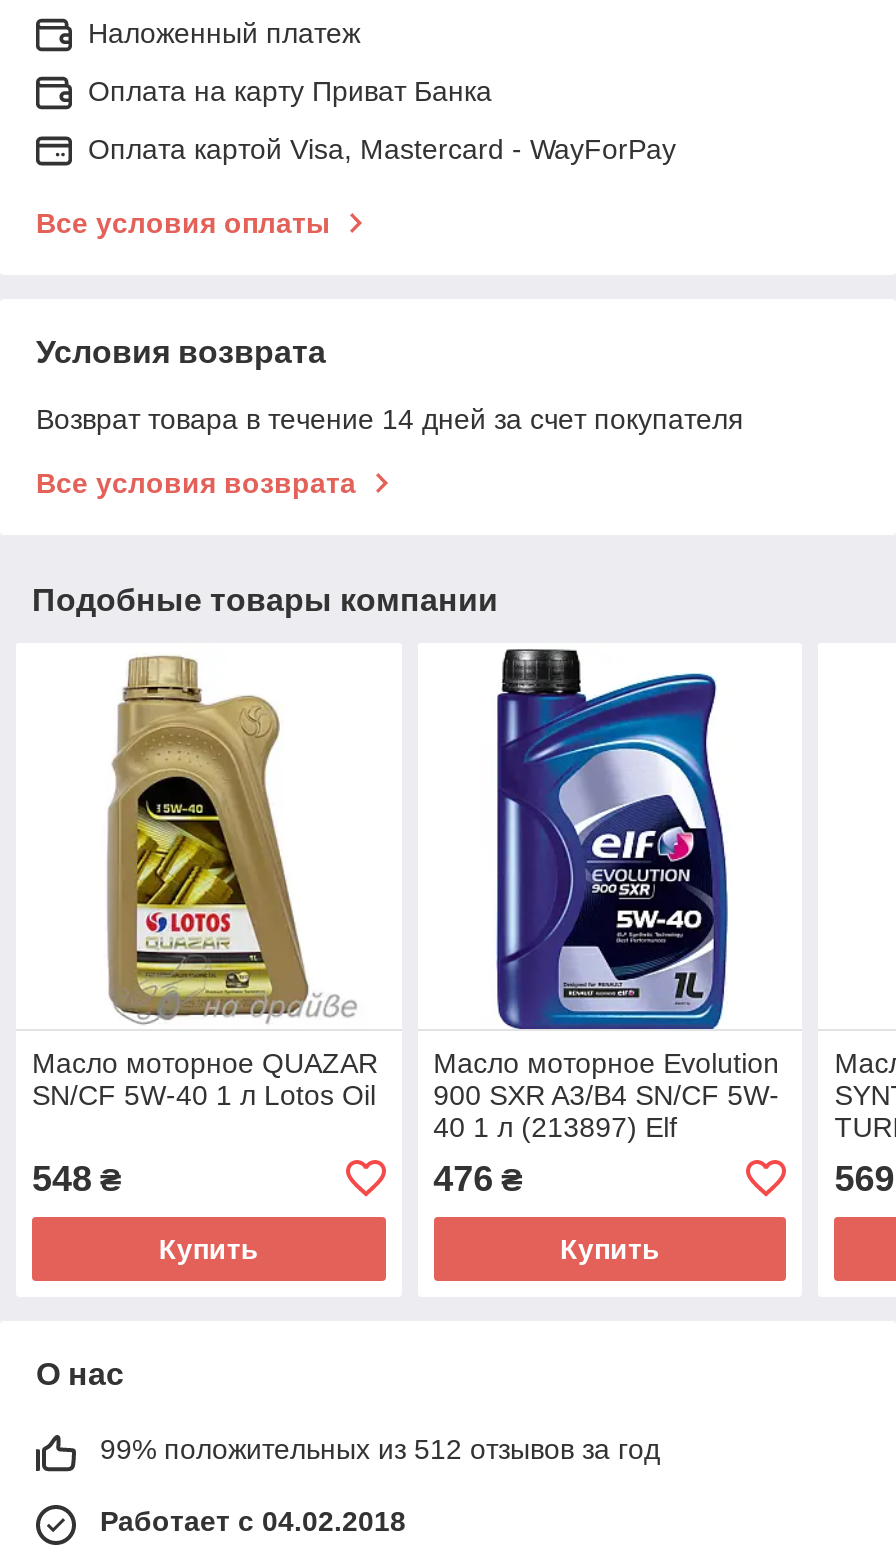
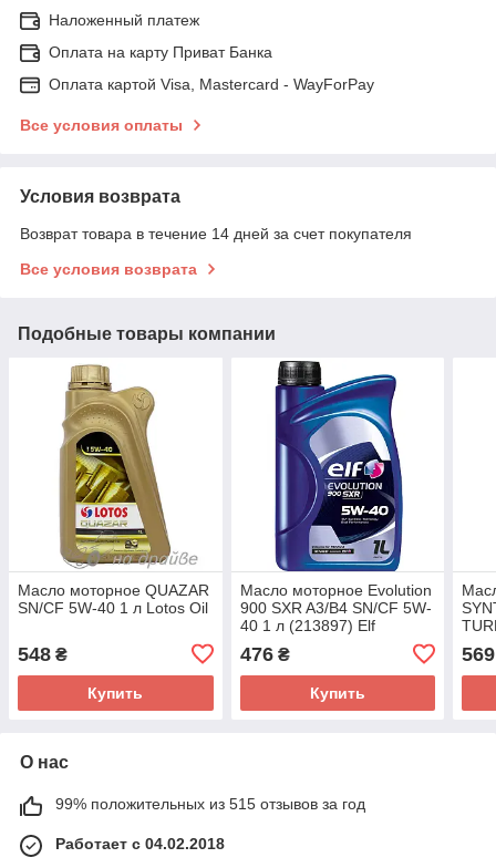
- 99% положительных из 512 отзывов за год
+ 99% положительных из 515 отзывов за год
